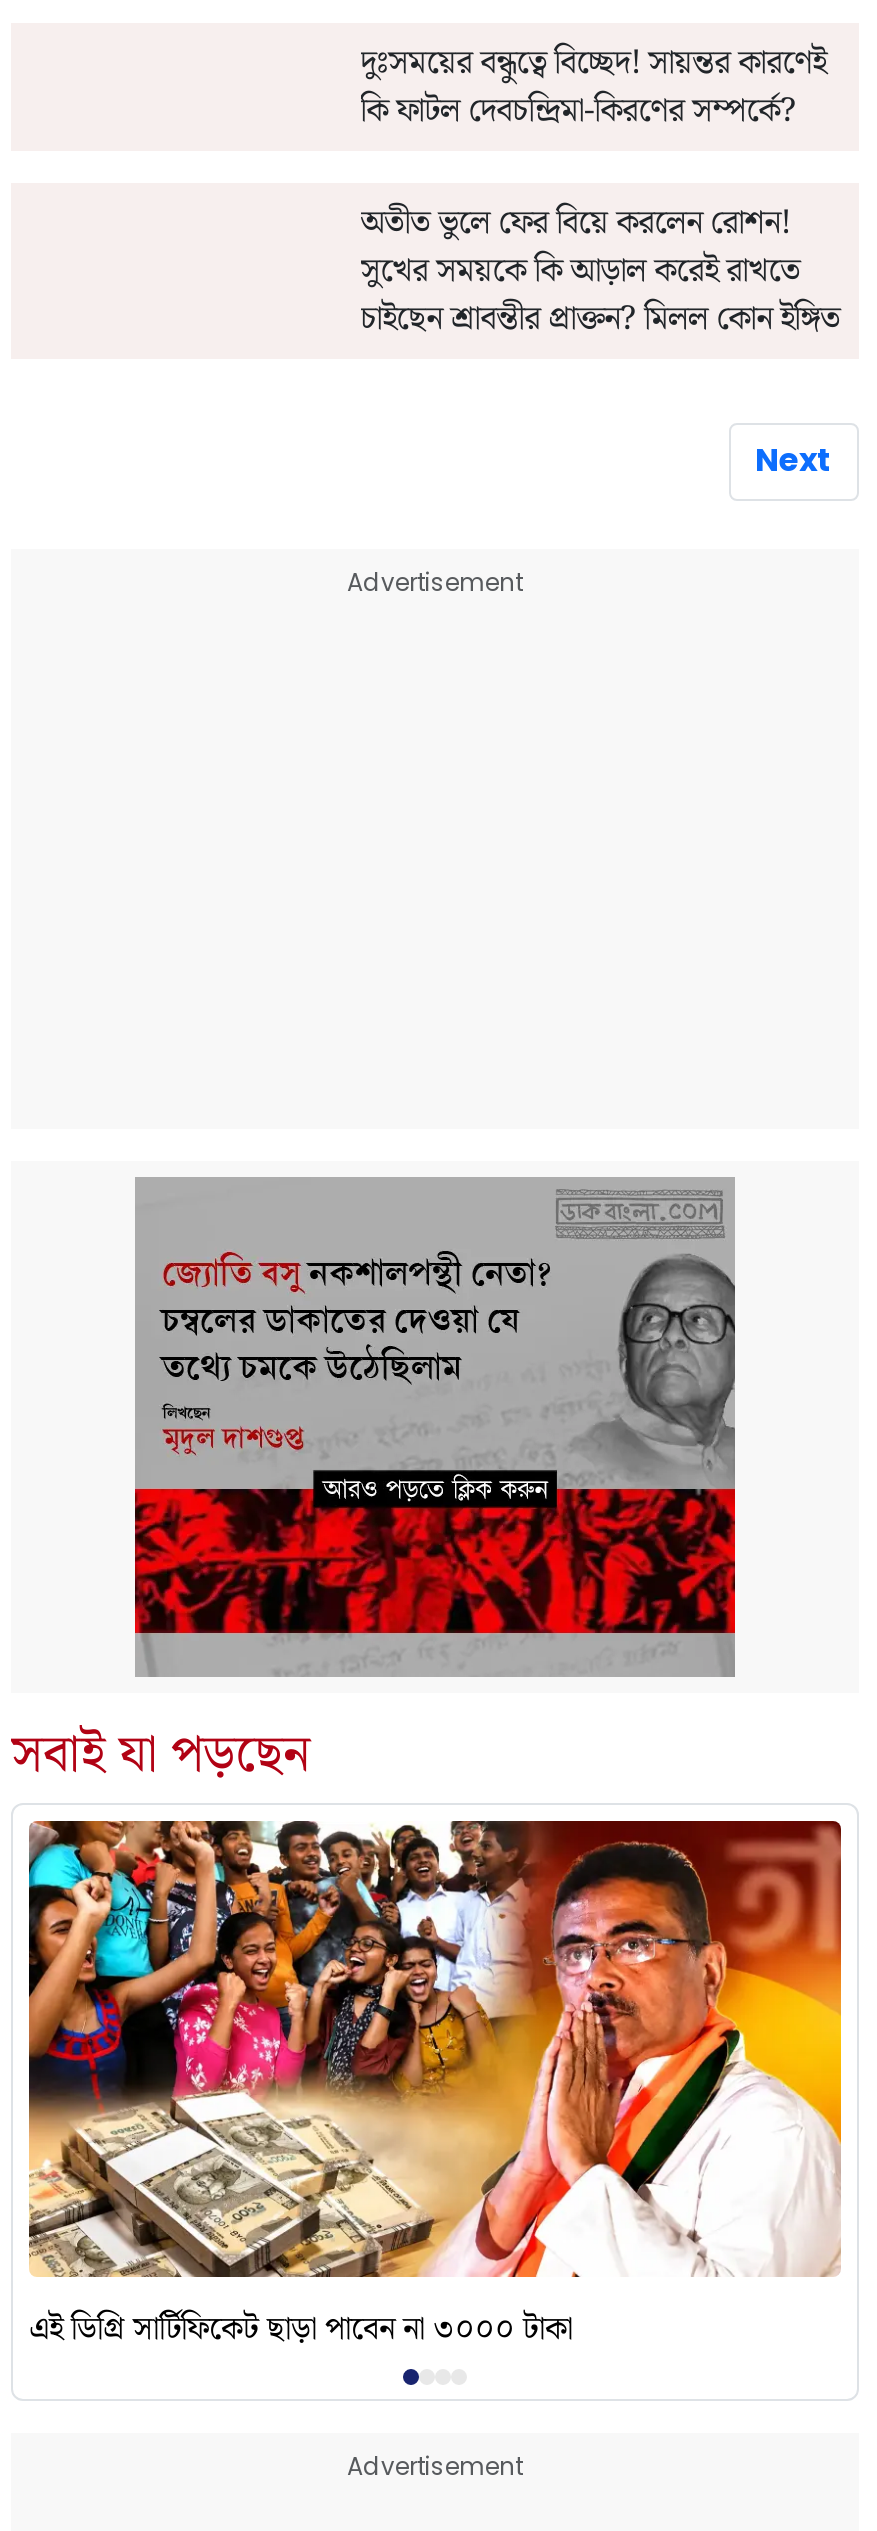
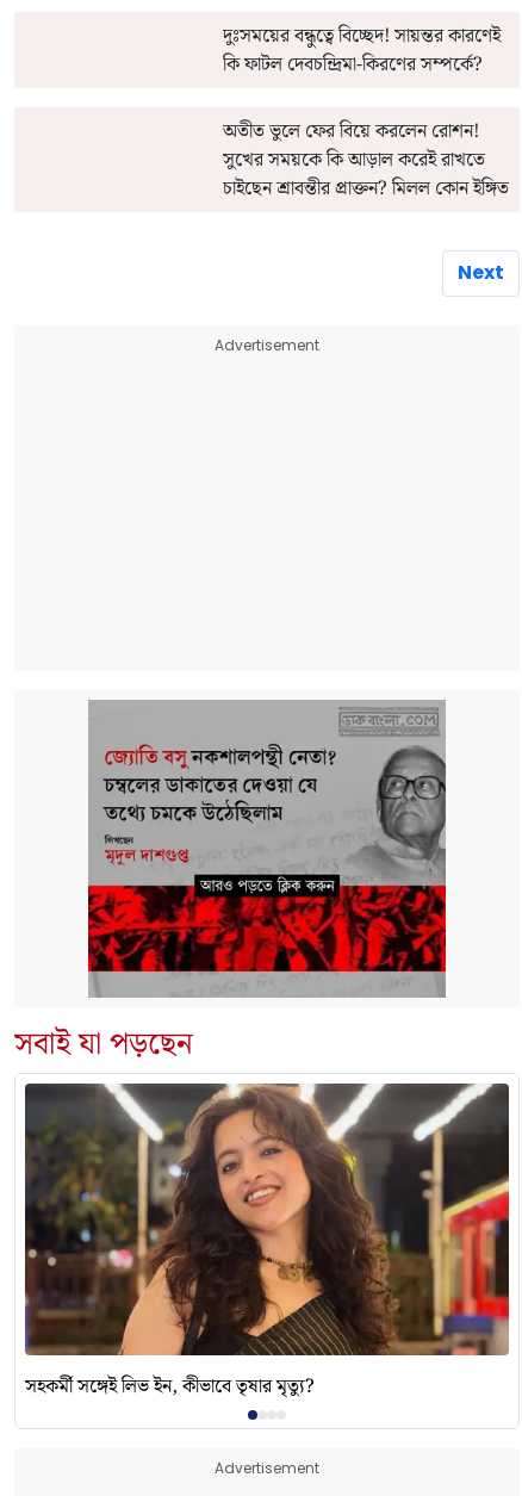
- [image]
- এই ডিগ্রি সার্টিফিকেট ছাড়া পাবেন না ৩০০০ টাকা
+ [image]
+ সহকর্মী সঙ্গেই লিভ ইন, কীভাবে তৃষার মৃত্যু?
